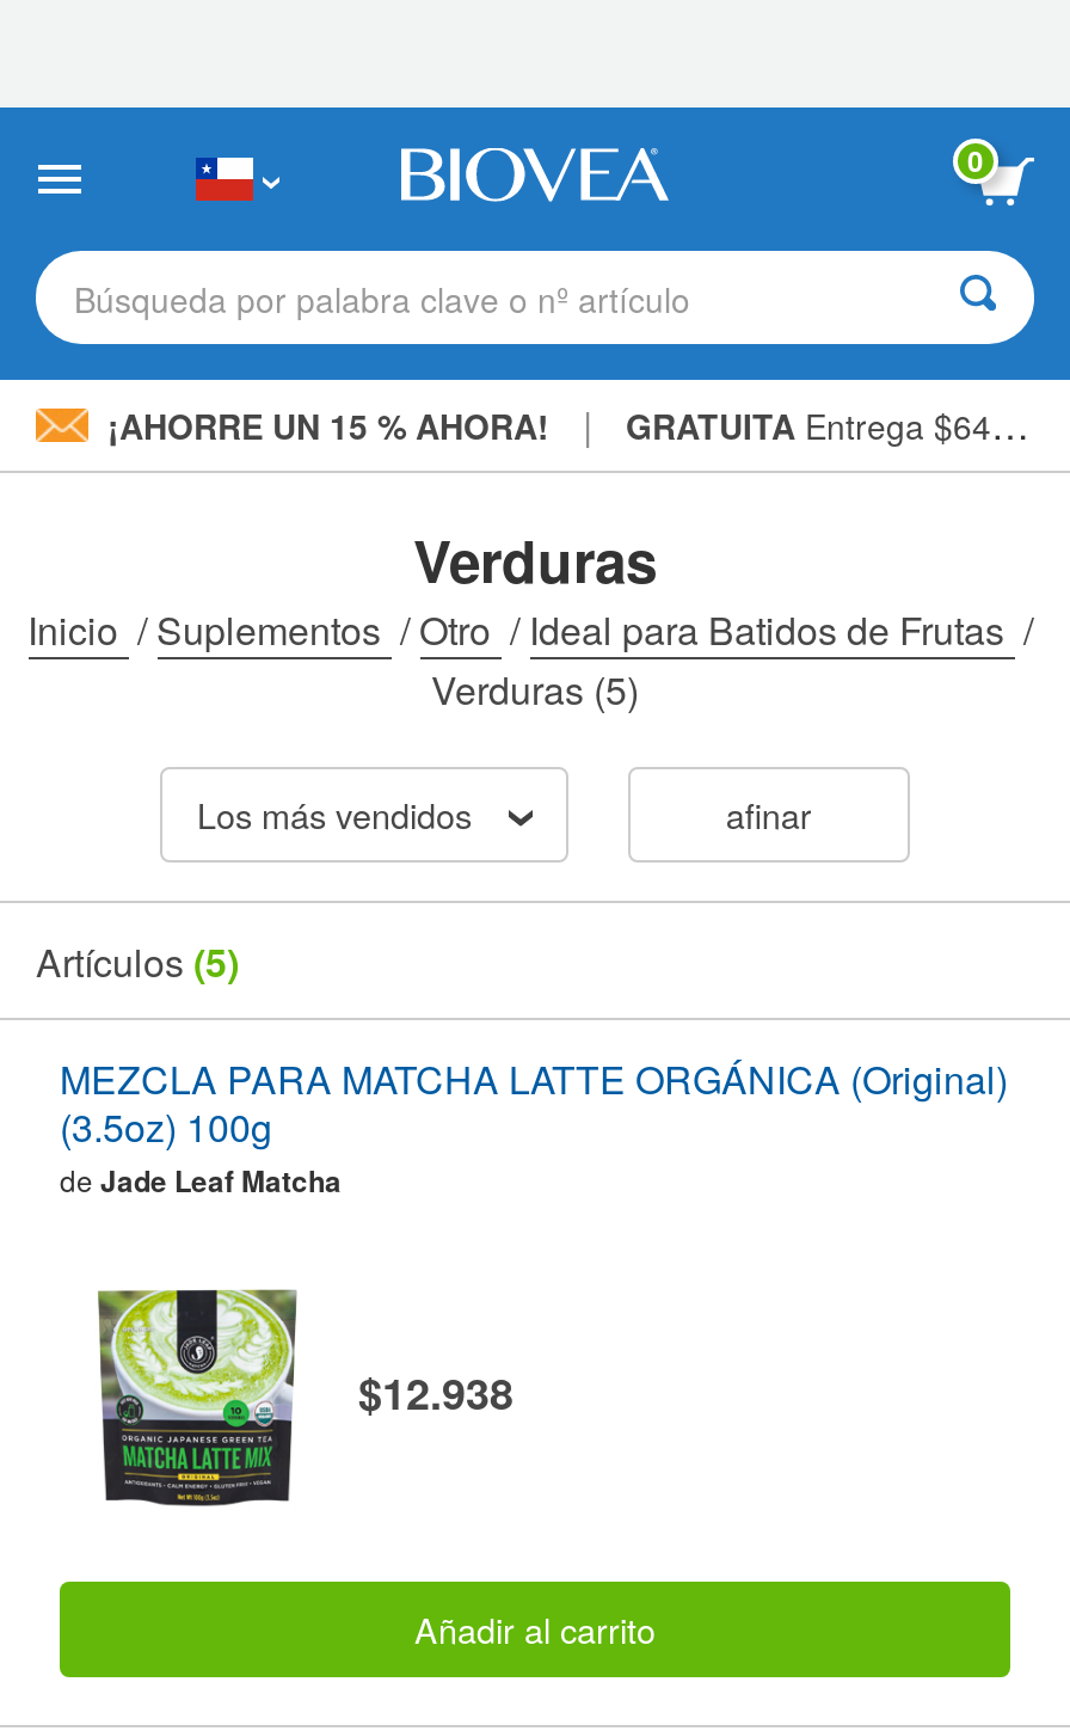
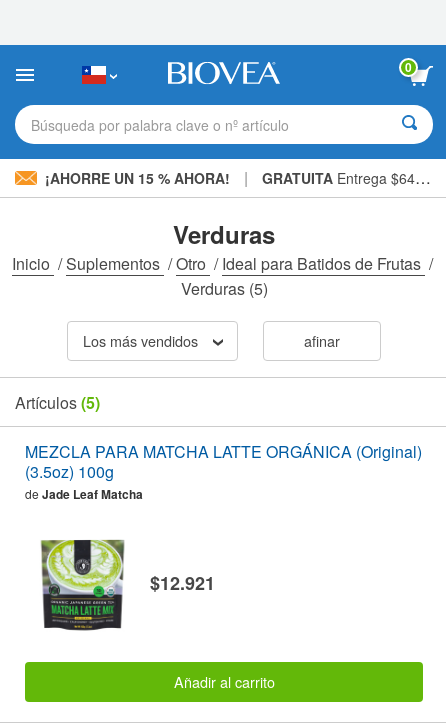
- $12.938
+ $12.921
